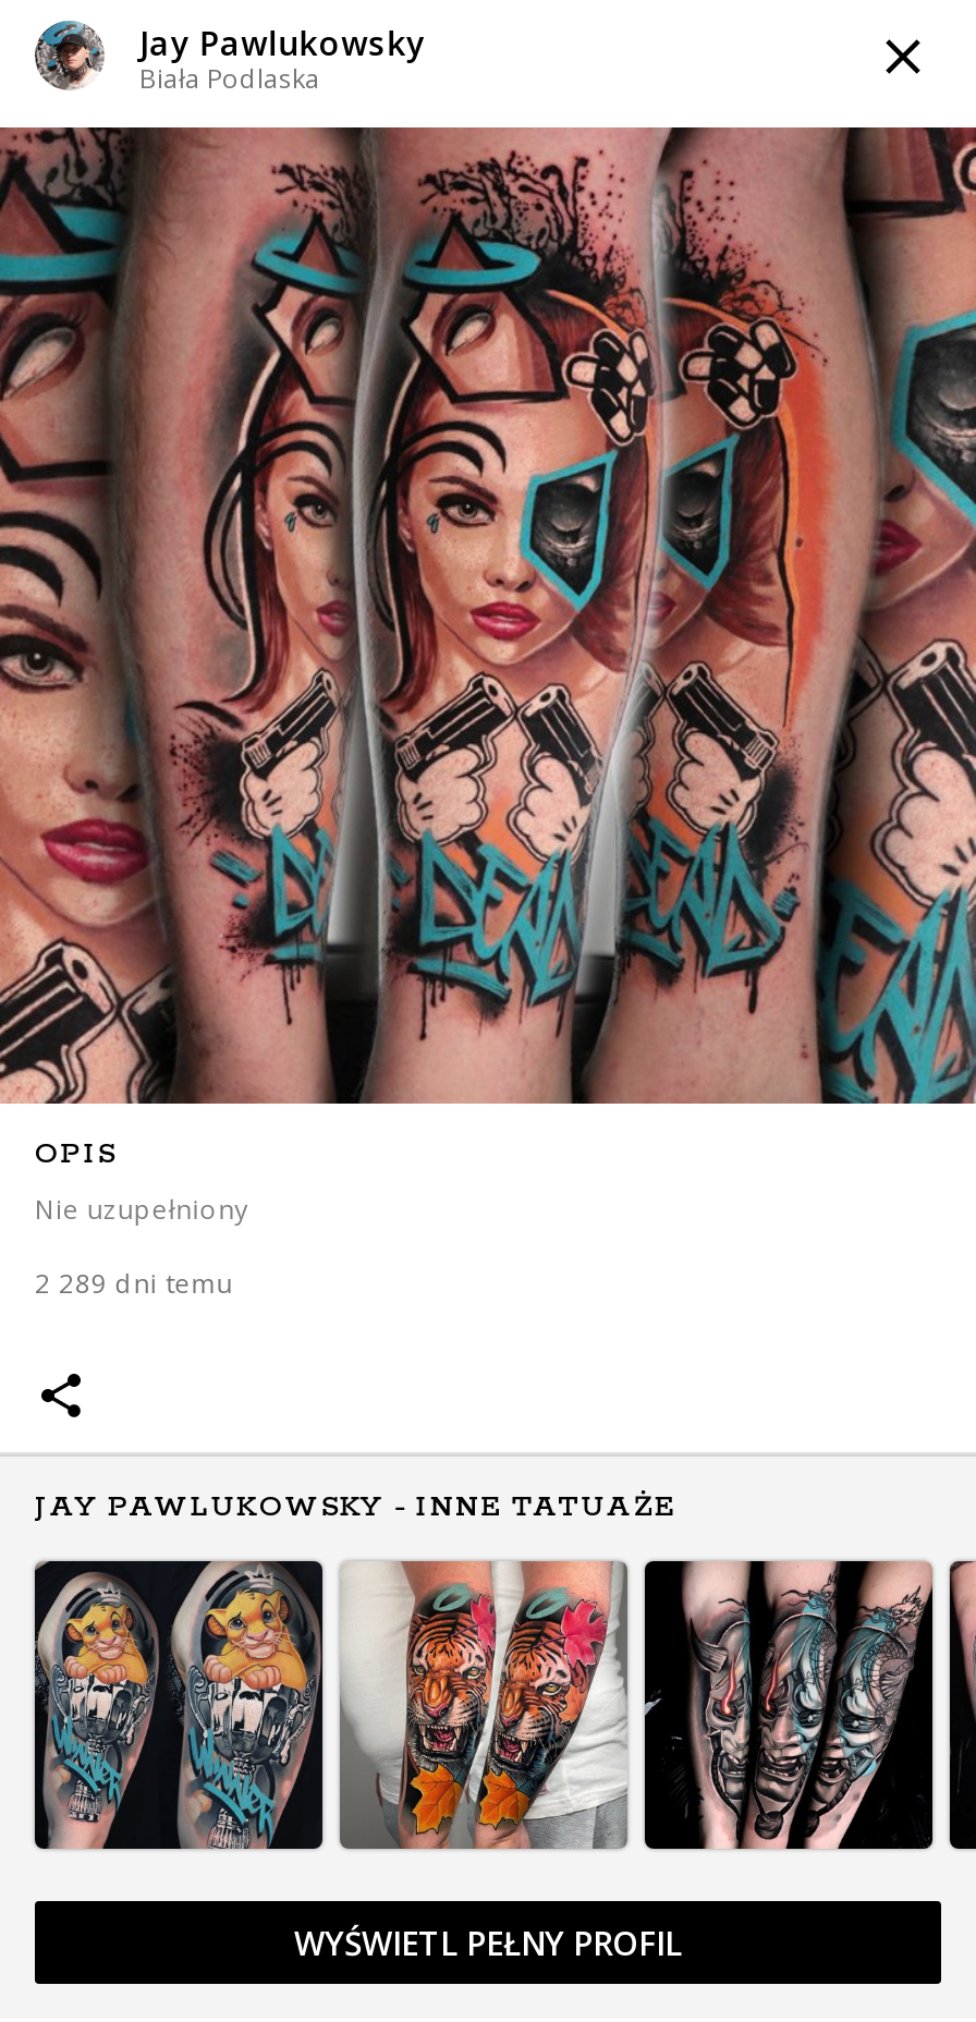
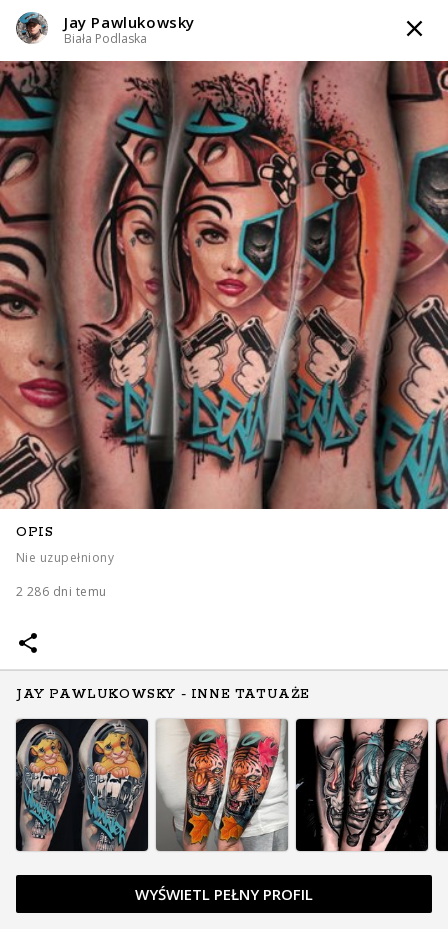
- 2 289 dni temu
+ 2 286 dni temu
